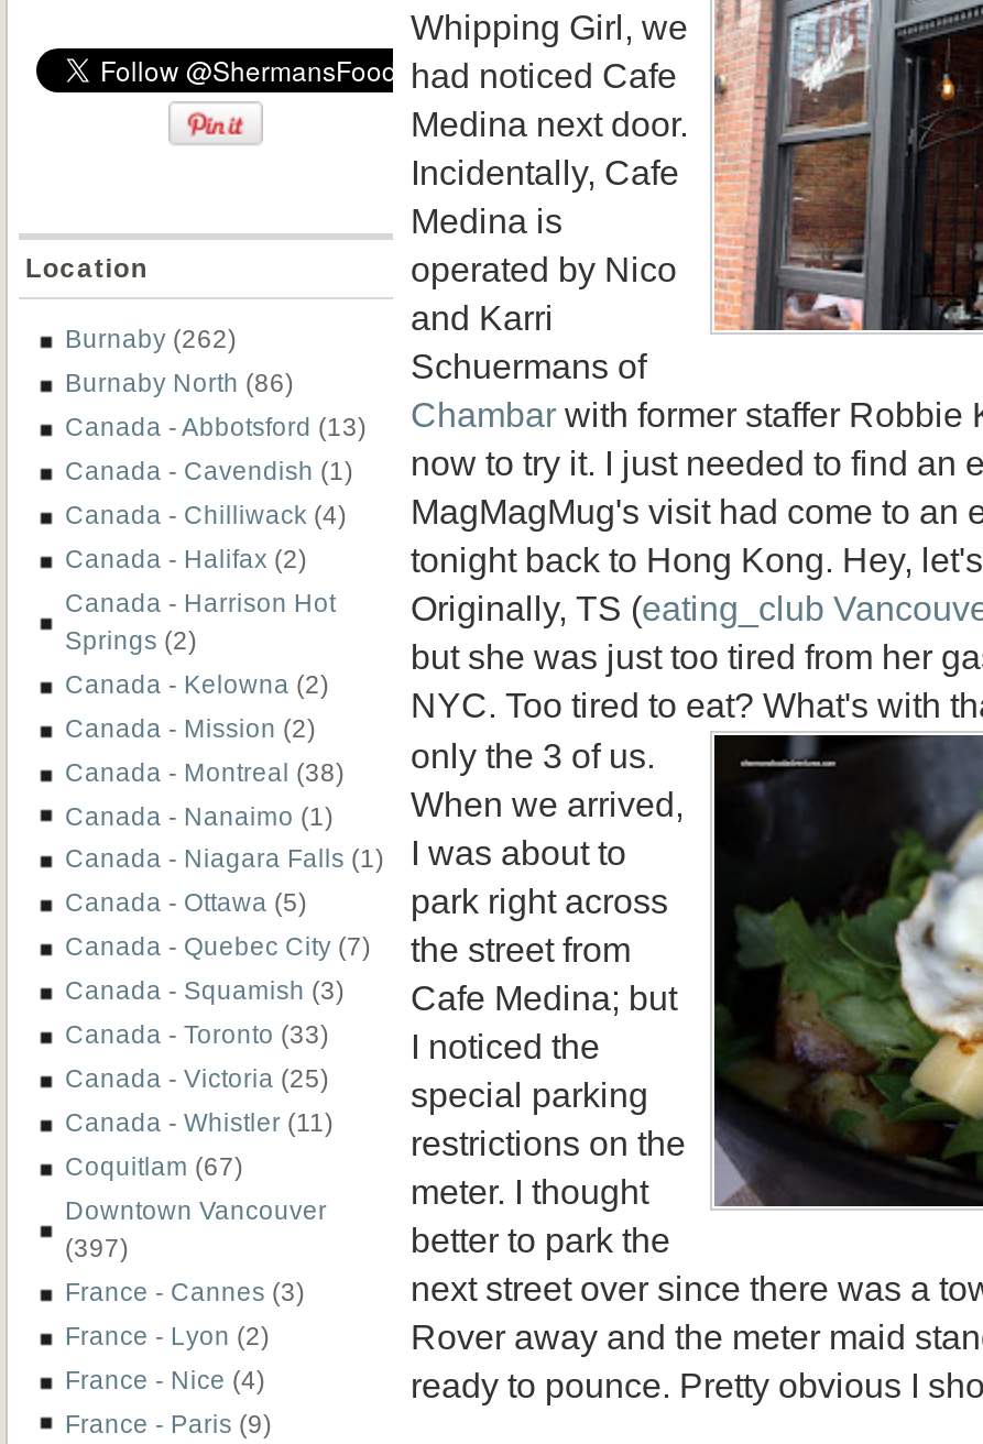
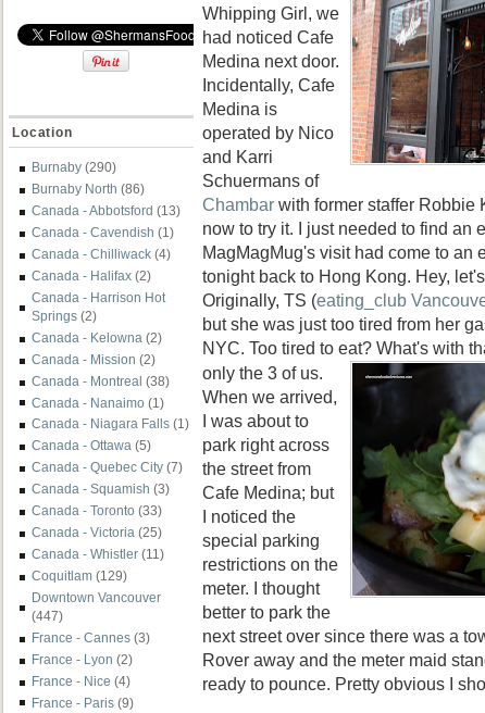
- Burnaby (262)
+ Burnaby (290)

- Coquitlam (67)
+ Coquitlam (129)

- (397)
+ (447)
